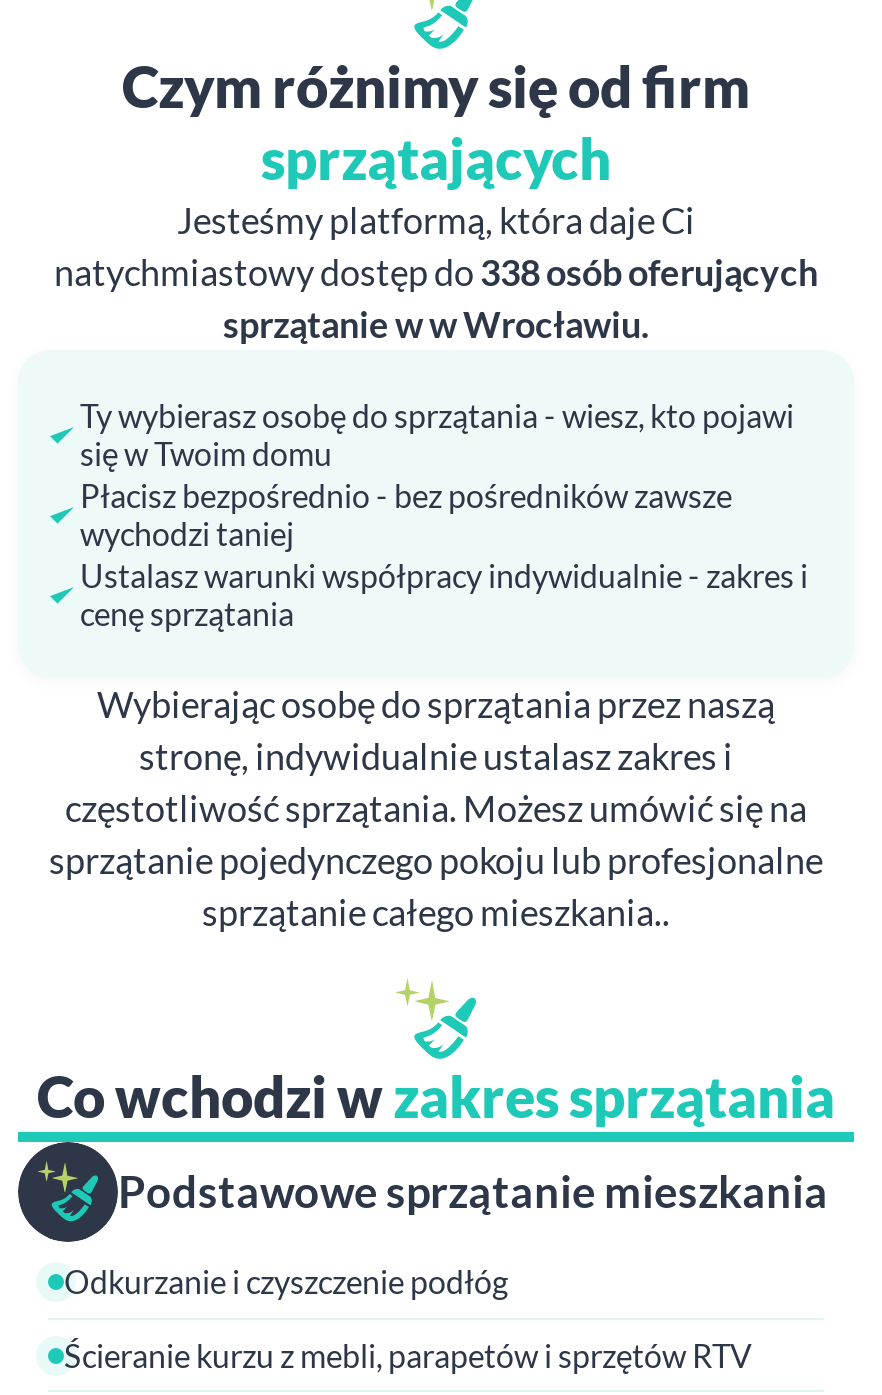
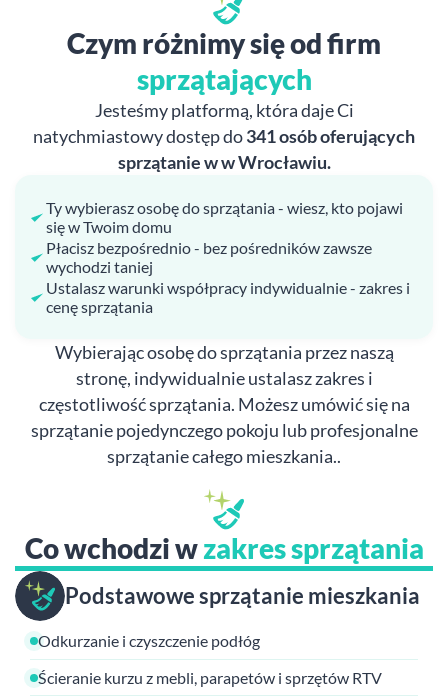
- natychmiastowy dostęp do 338 osób oferujących
+ natychmiastowy dostęp do 341 osób oferujących
